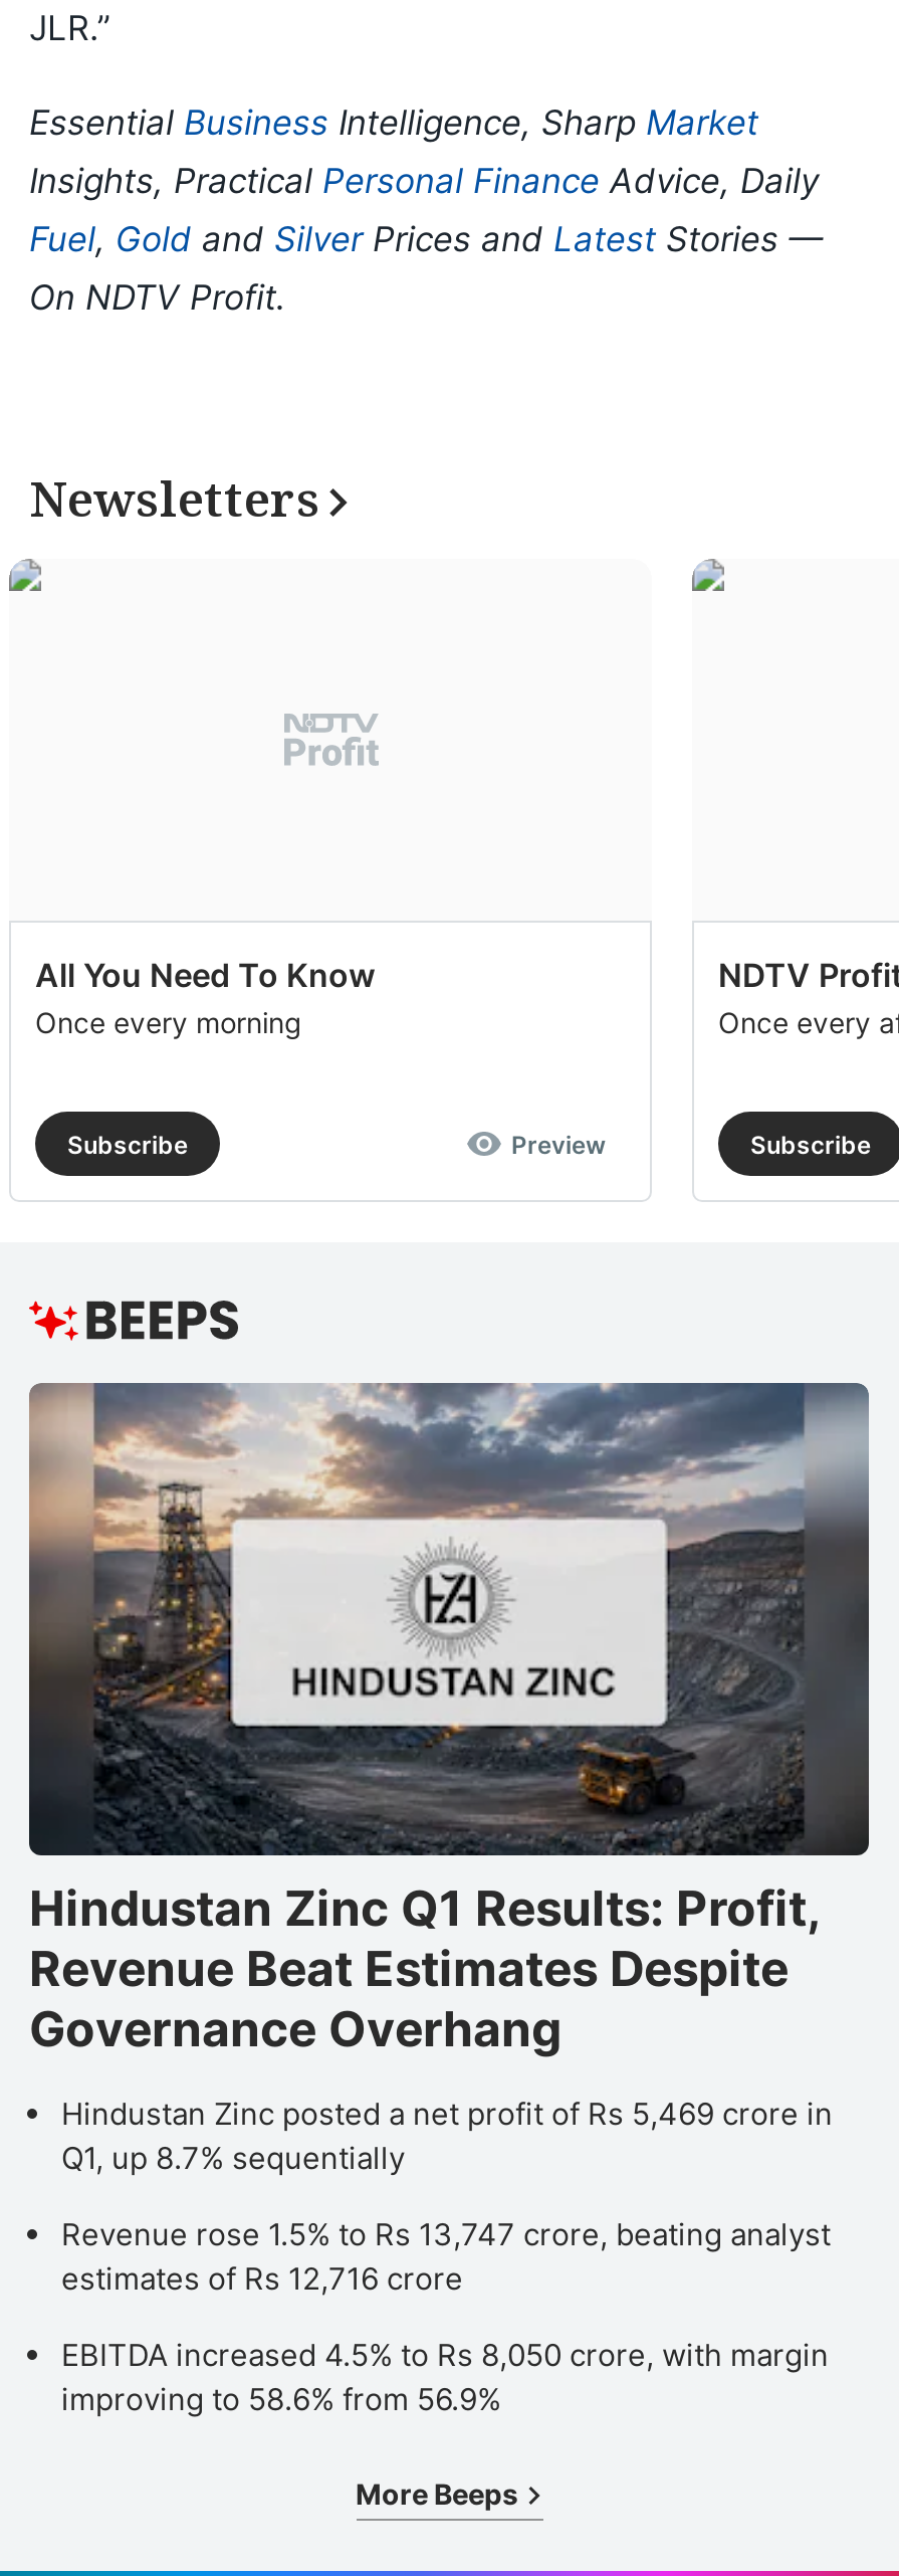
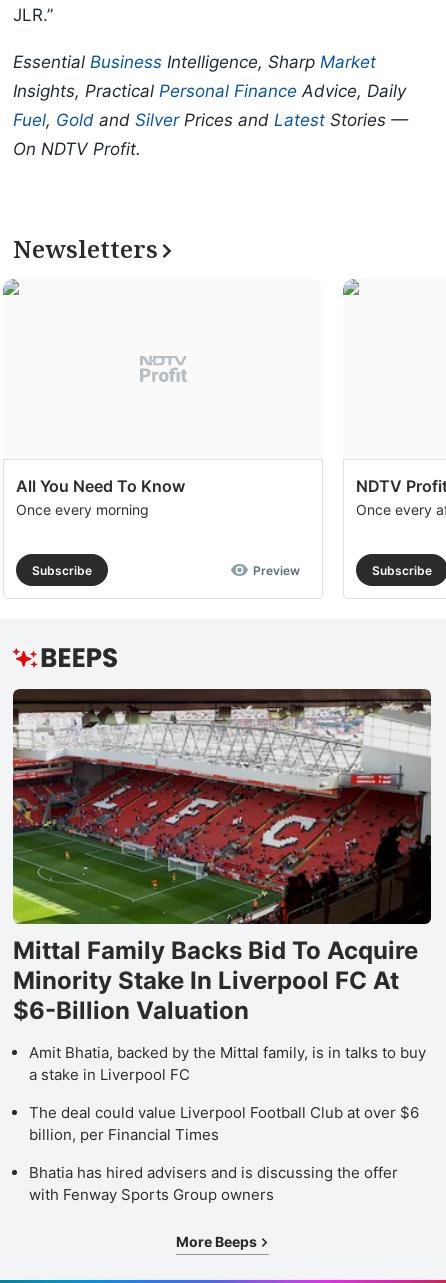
- [image]
- Hindustan Zinc Q1 Results: Profit,
- Revenue Beat Estimates Despite
- Governance Overhang
+ [image]
+ Mittal Family Backs Bid To Acquire
+ Minority Stake In Liverpool FC At
+ $6-Billion Valuation

- Hindustan Zinc posted a net profit of Rs 5,469 crore in
- Q1, up 8.7% sequentially
+ Amit Bhatia, backed by the Mittal family, is in talks to buy
+ a stake in Liverpool FC

- Revenue rose 1.5% to Rs 13,747 crore, beating analyst
- estimates of Rs 12,716 crore
+ The deal could value Liverpool Football Club at over $6
+ billion, per Financial Times

- EBITDA increased 4.5% to Rs 8,050 crore, with margin
- improving to 58.6% from 56.9%
+ Bhatia has hired advisers and is discussing the offer
+ with Fenway Sports Group owners
